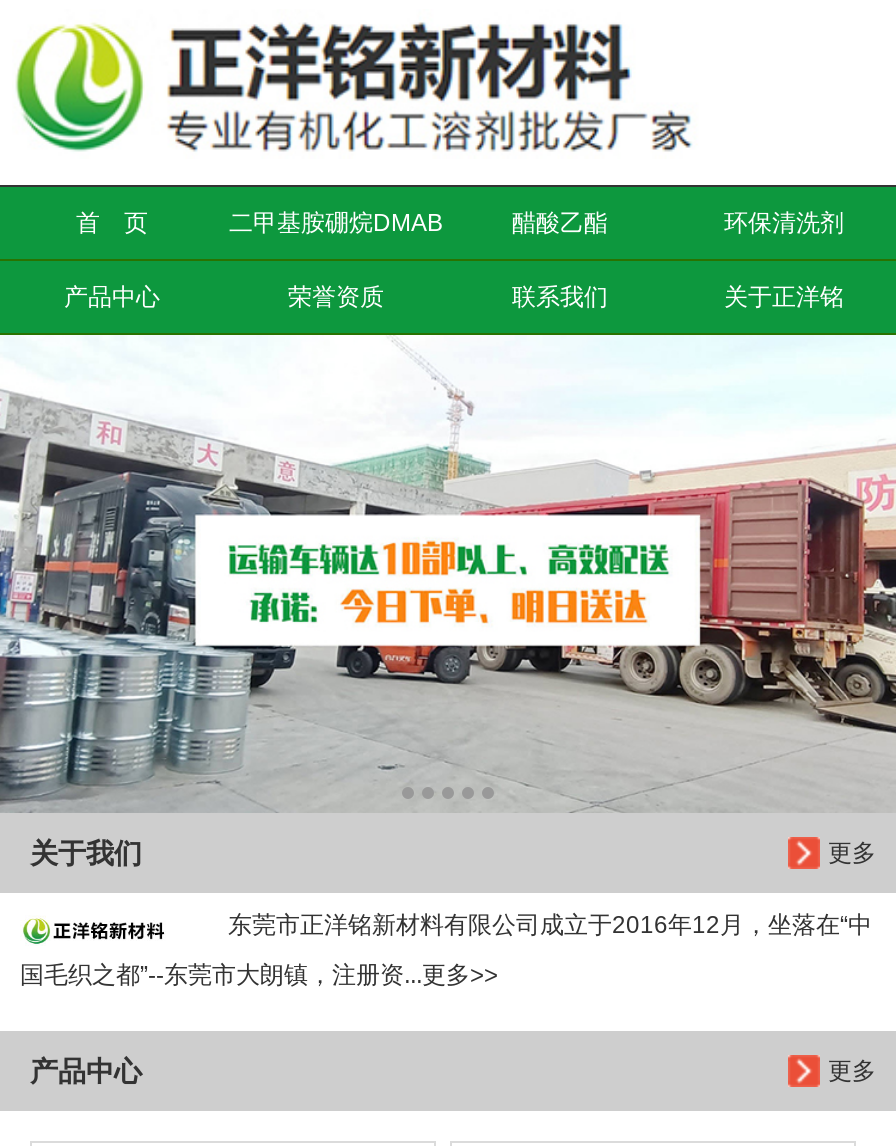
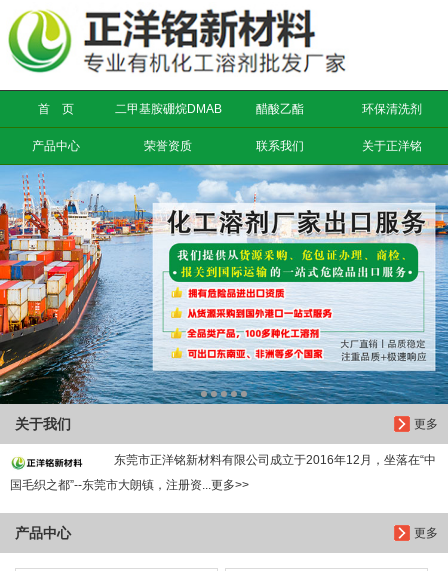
- [image]
+ [image]
